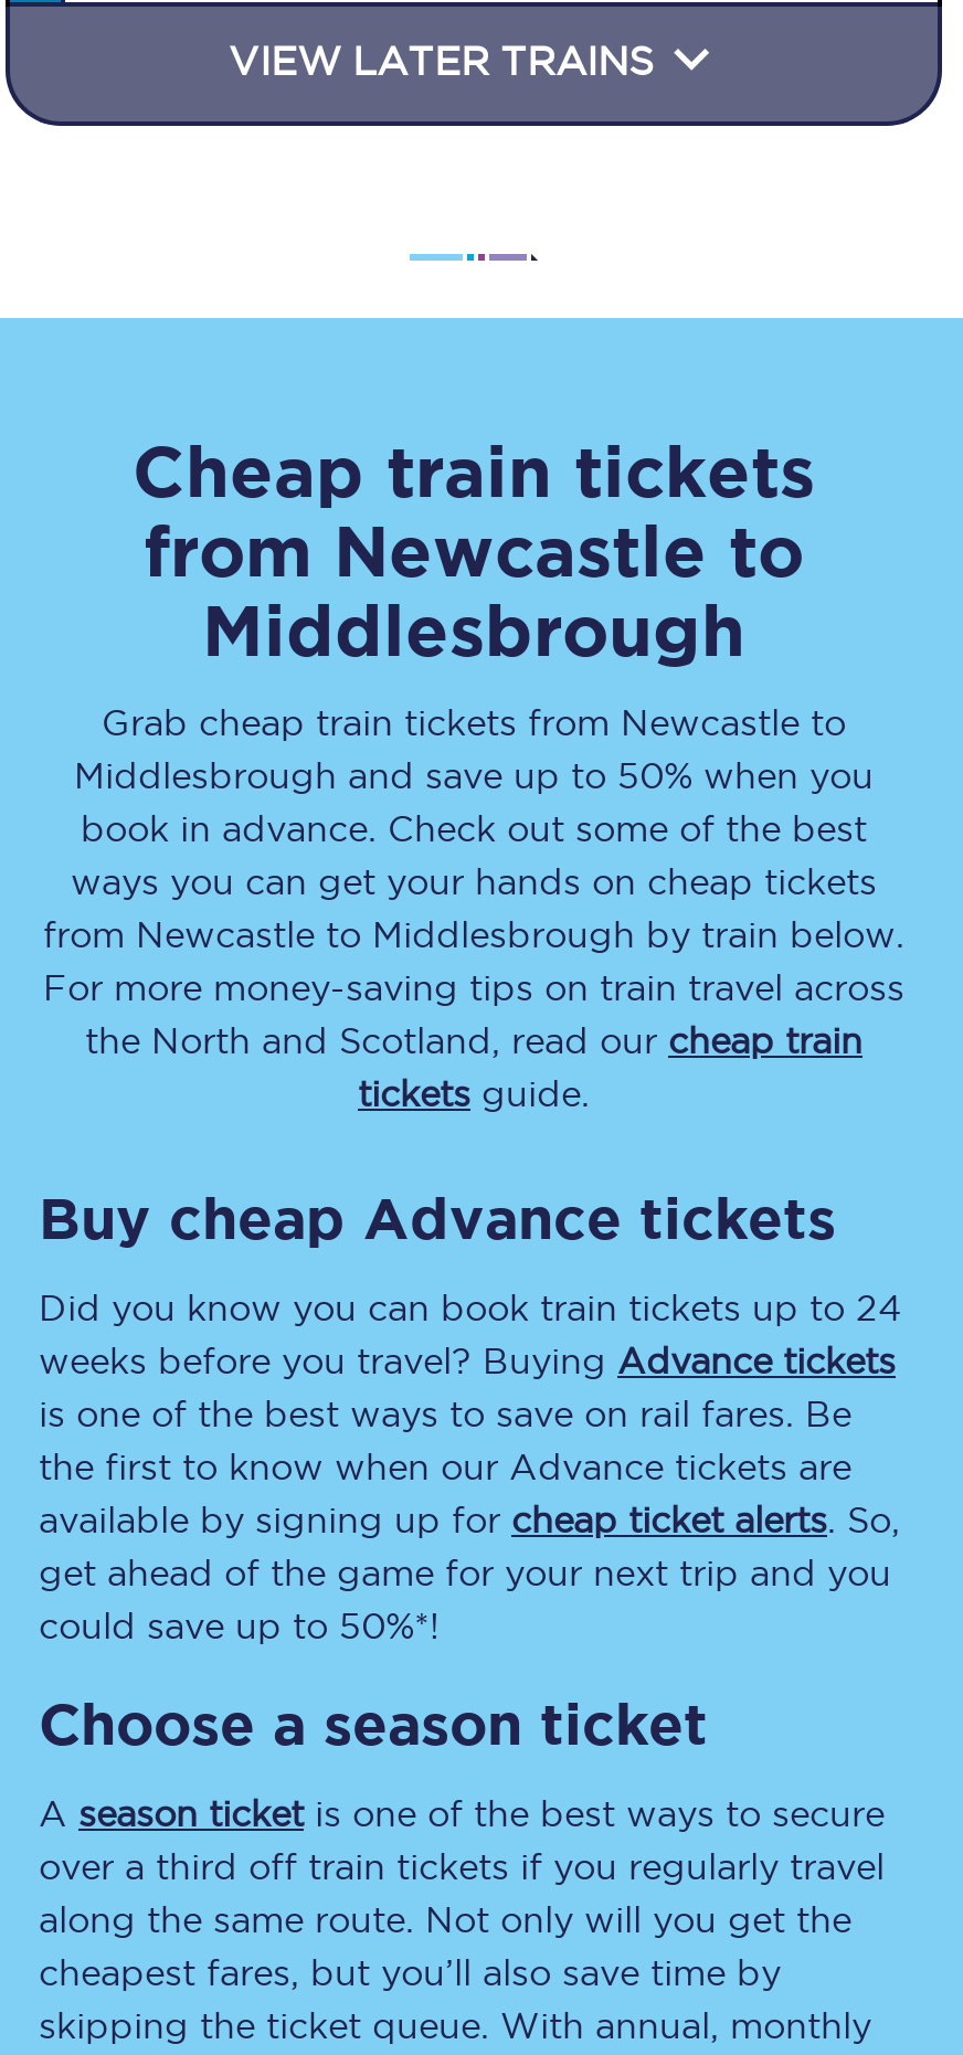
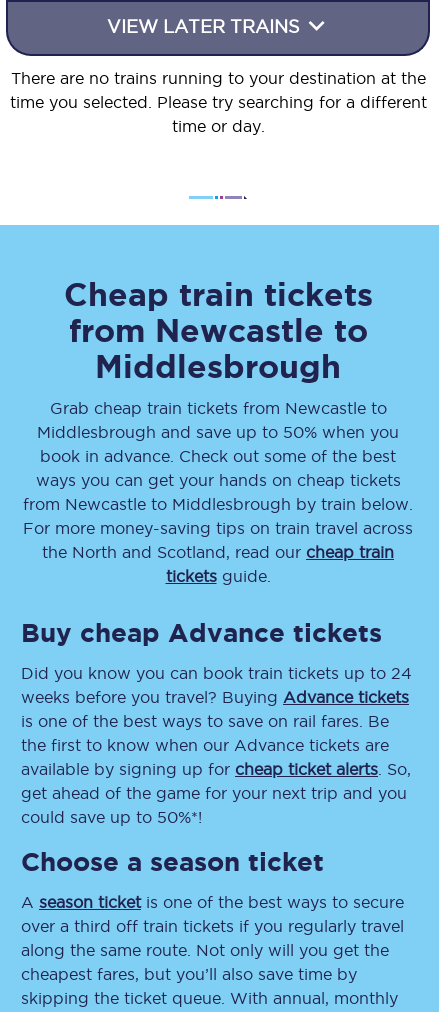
+ There are no trains running to your destination at the
+ time you selected. Please try searching for a different
+ time or day.
